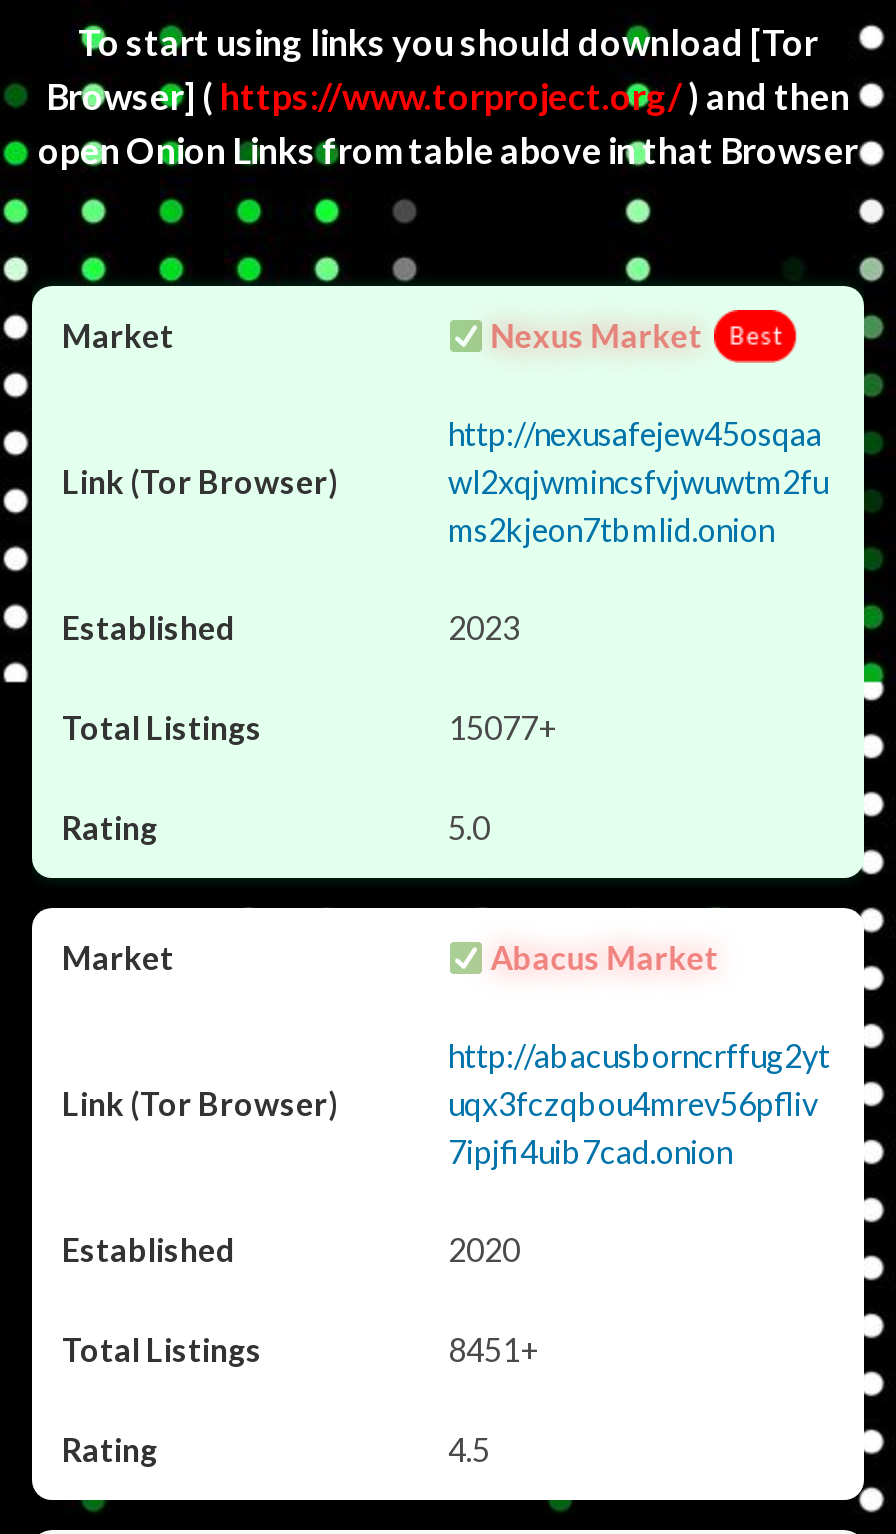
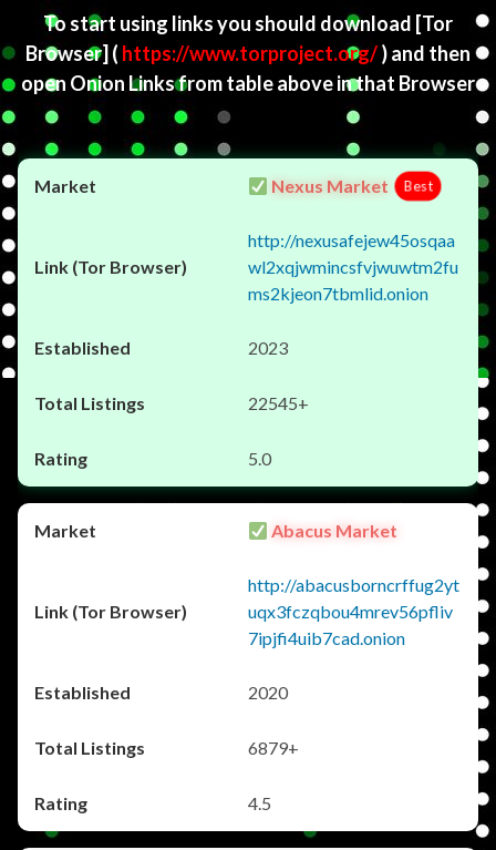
- 15077+
+ 22545+

- 8451+
+ 6879+
